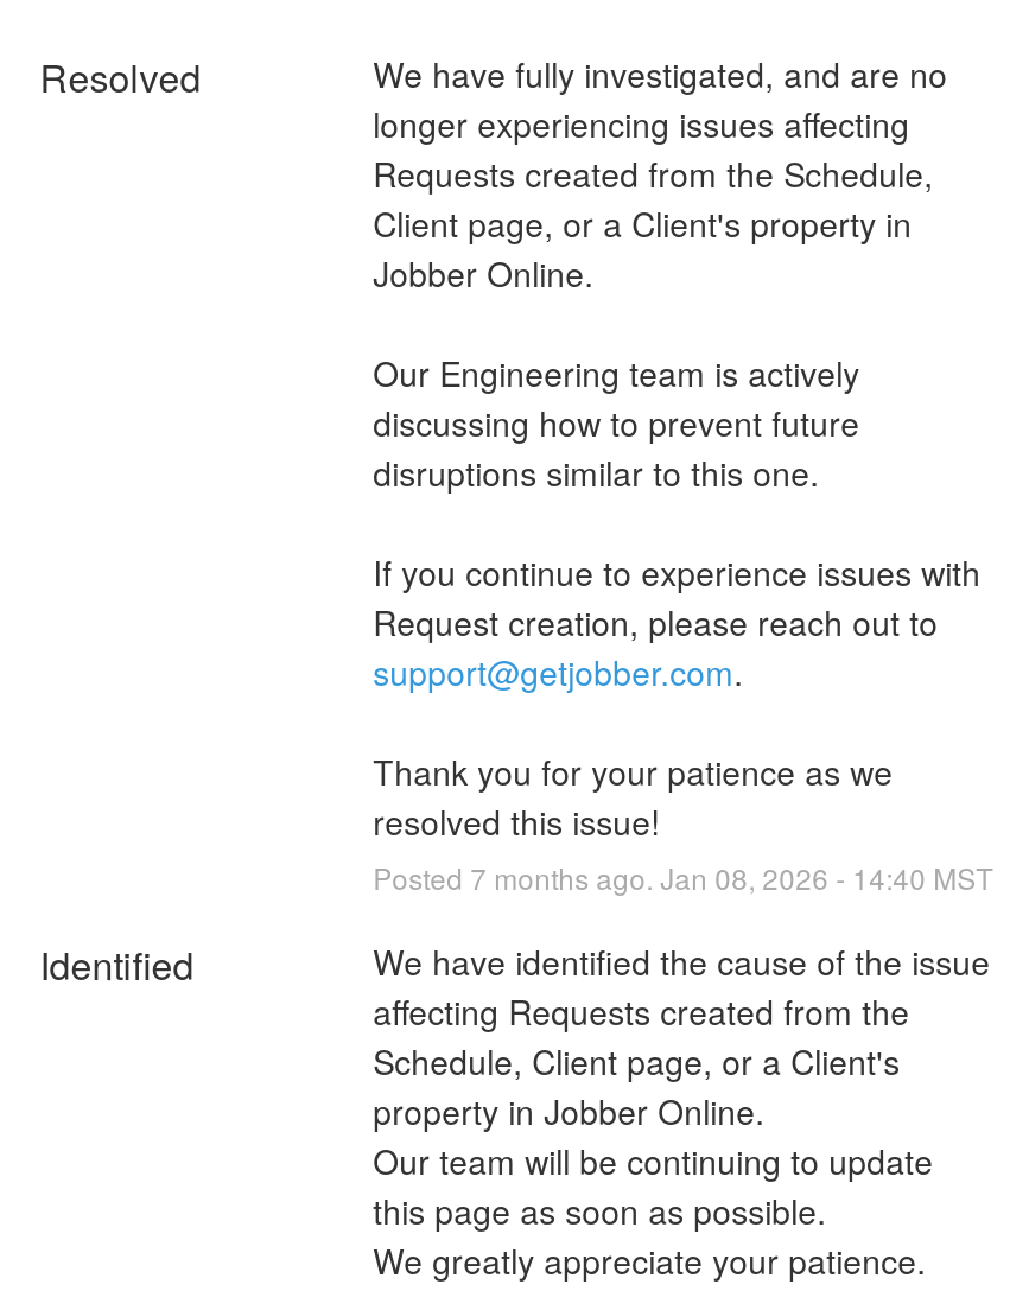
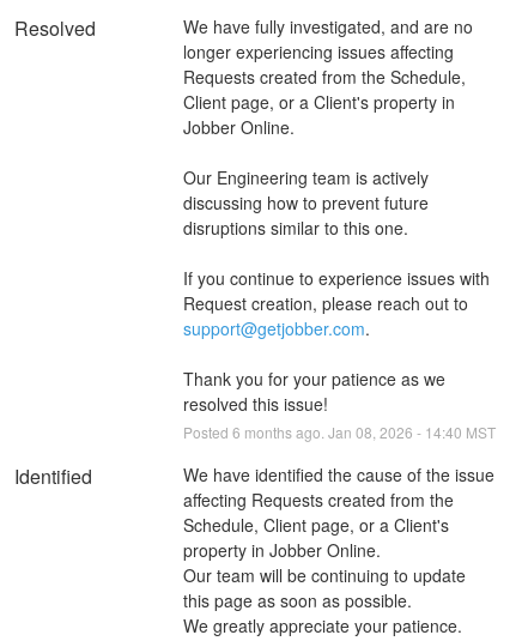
- Posted 7 months ago. Jan 08, 2026 - 14:40 MST
+ Posted 6 months ago. Jan 08, 2026 - 14:40 MST
